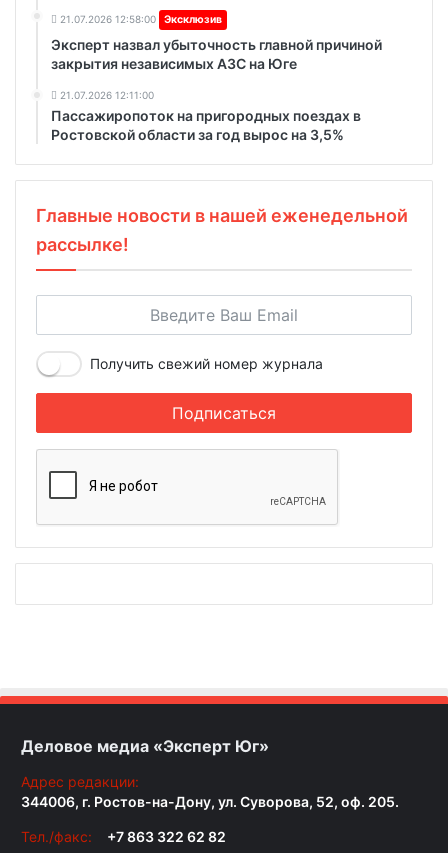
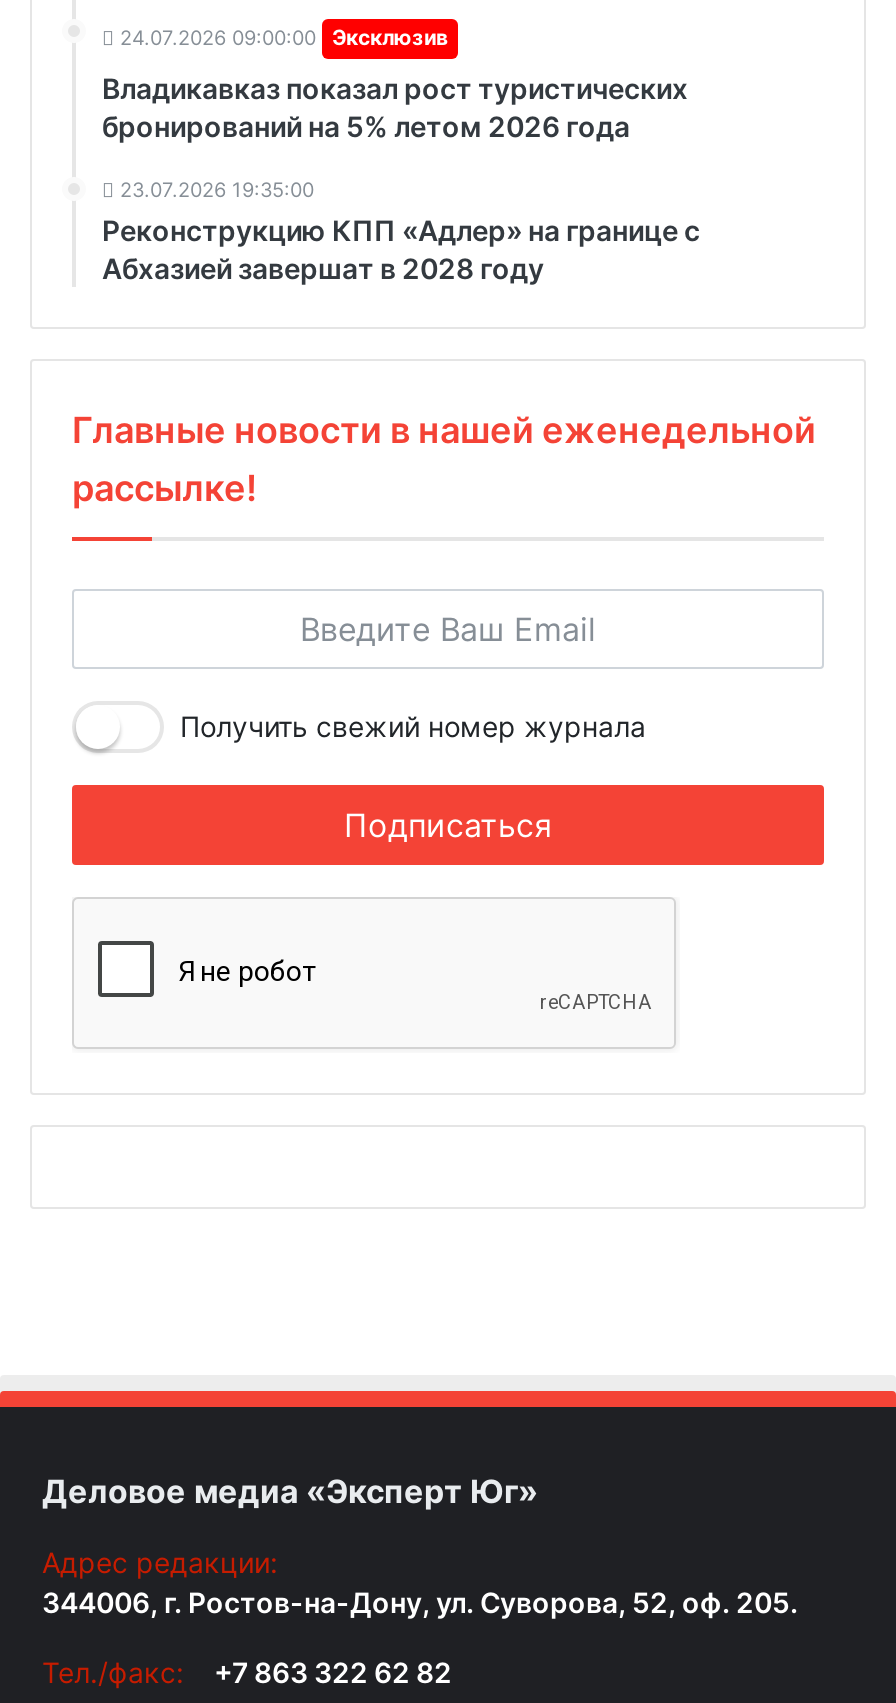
- 21.07.2026 12:58:00 Эксклюзив
+ 24.07.2026 09:00:00 Эксклюзив

- Эксперт назвал убыточность главной причиной
- закрытия независимых АЗС на Юге
+ Владикавказ показал рост туристических
+ бронирований на 5% летом 2026 года

- 21.07.2026 12:11:00
- Пассажиропоток на пригородных поездах в
- Ростовской области за год вырос на 3,5%
+ 23.07.2026 19:35:00
+ Реконструкцию КПП «Адлер» на границе с
+ Абхазией завершат в 2028 году
